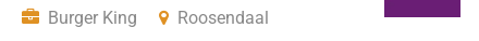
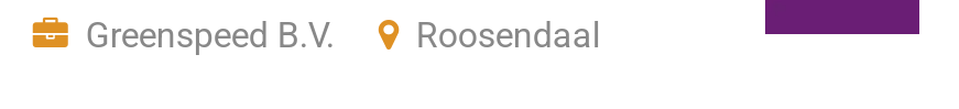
- Burger King
+ Greenspeed B.V.
